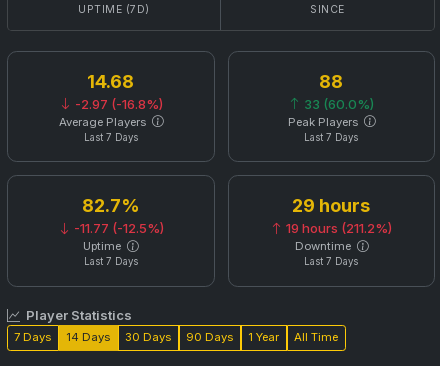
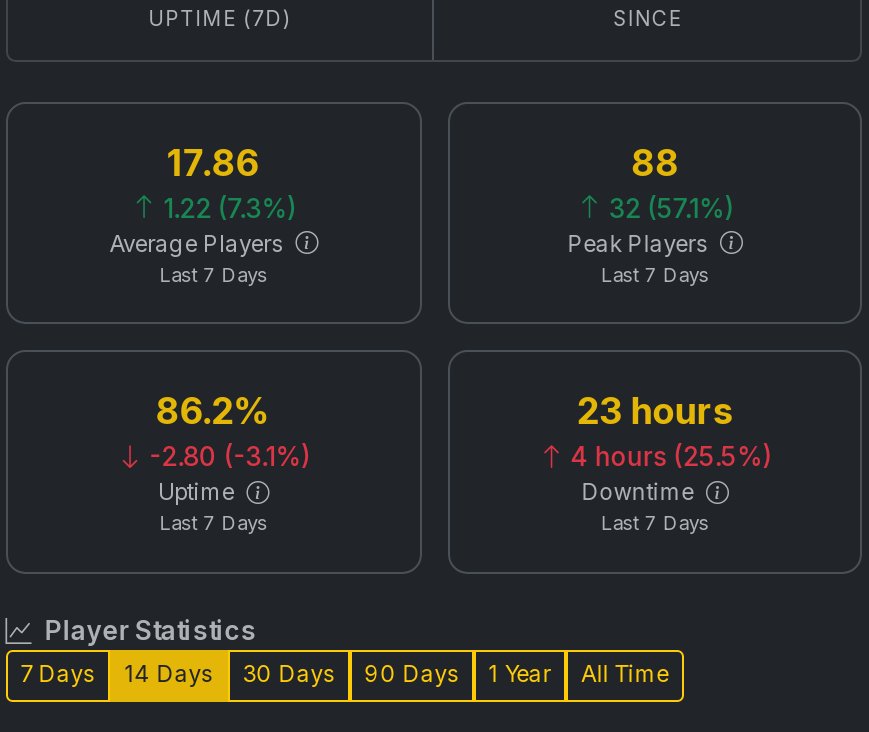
- 14.68
+ 17.86

- -2.97 (-16.8%)
+ 1.22 (7.3%)

- 33 (60.0%)
+ 32 (57.1%)

- 82.7%
+ 86.2%

- 29 hours
+ 23 hours

- -11.77 (-12.5%)
+ -2.80 (-3.1%)

- 19 hours (211.2%)
+ 4 hours (25.5%)
